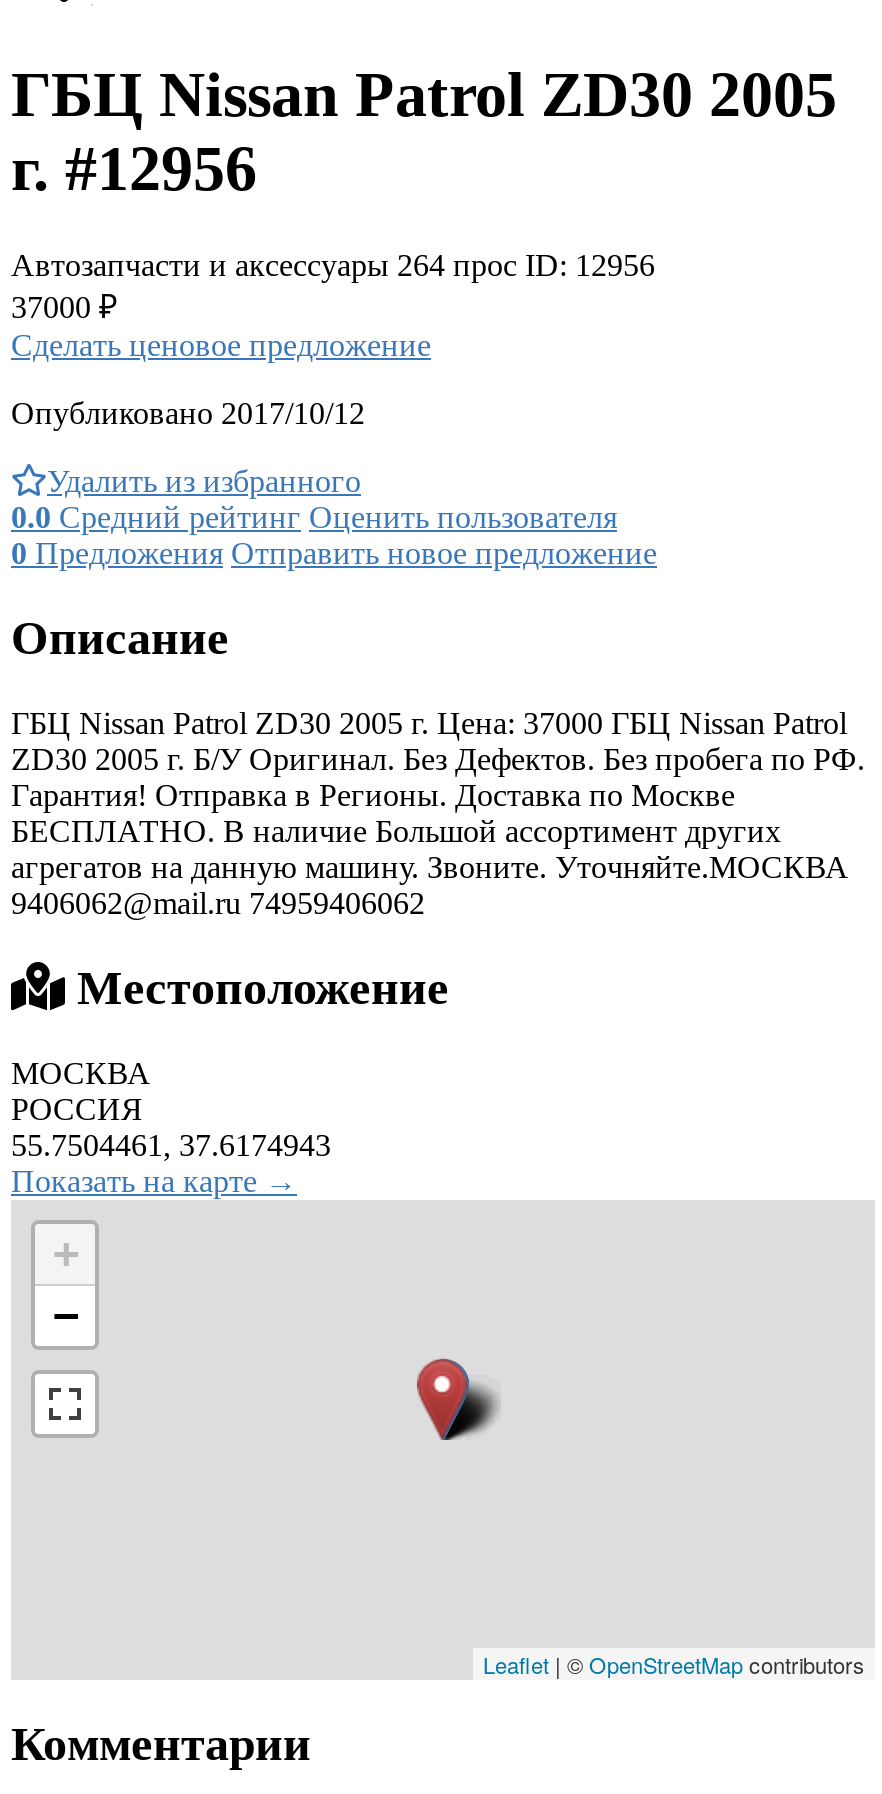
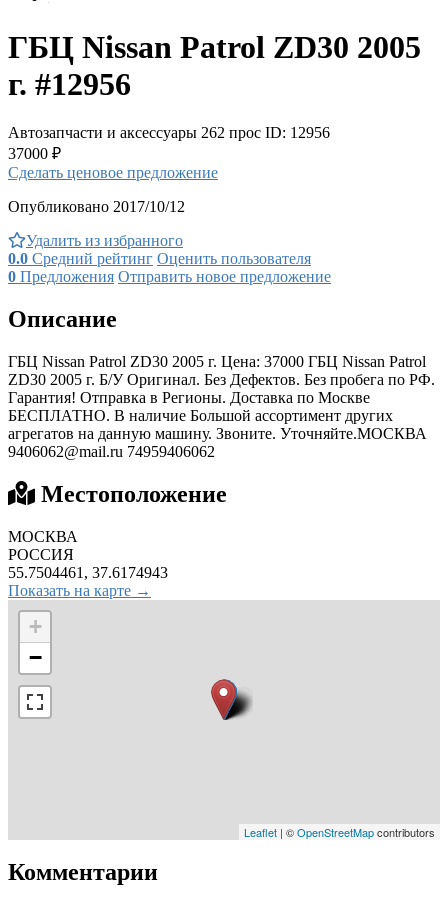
- Автозапчасти и аксессуары 264 прос ID: 12956
+ Автозапчасти и аксессуары 262 прос ID: 12956
